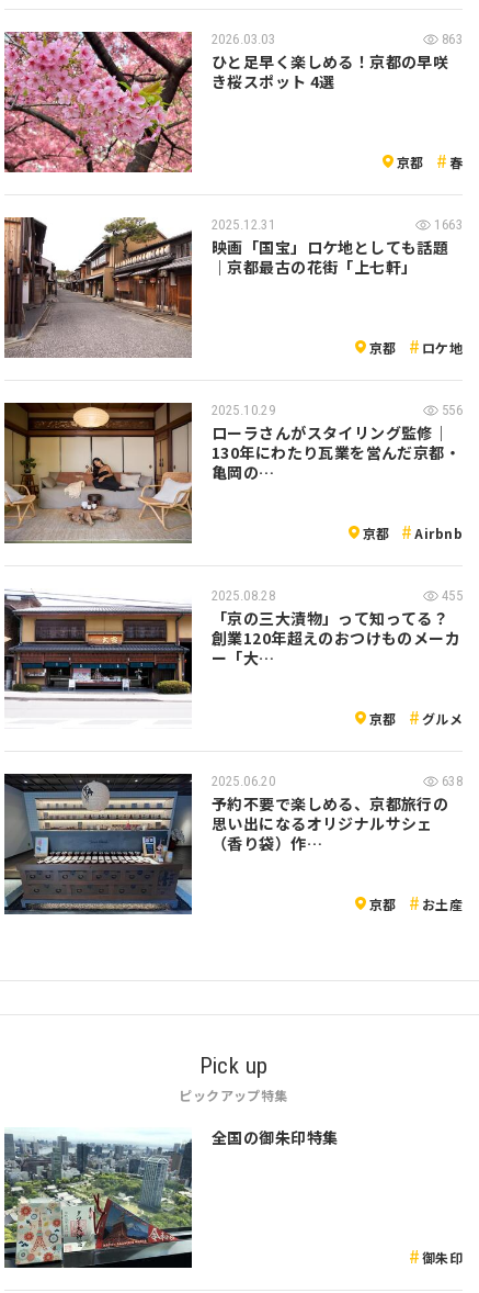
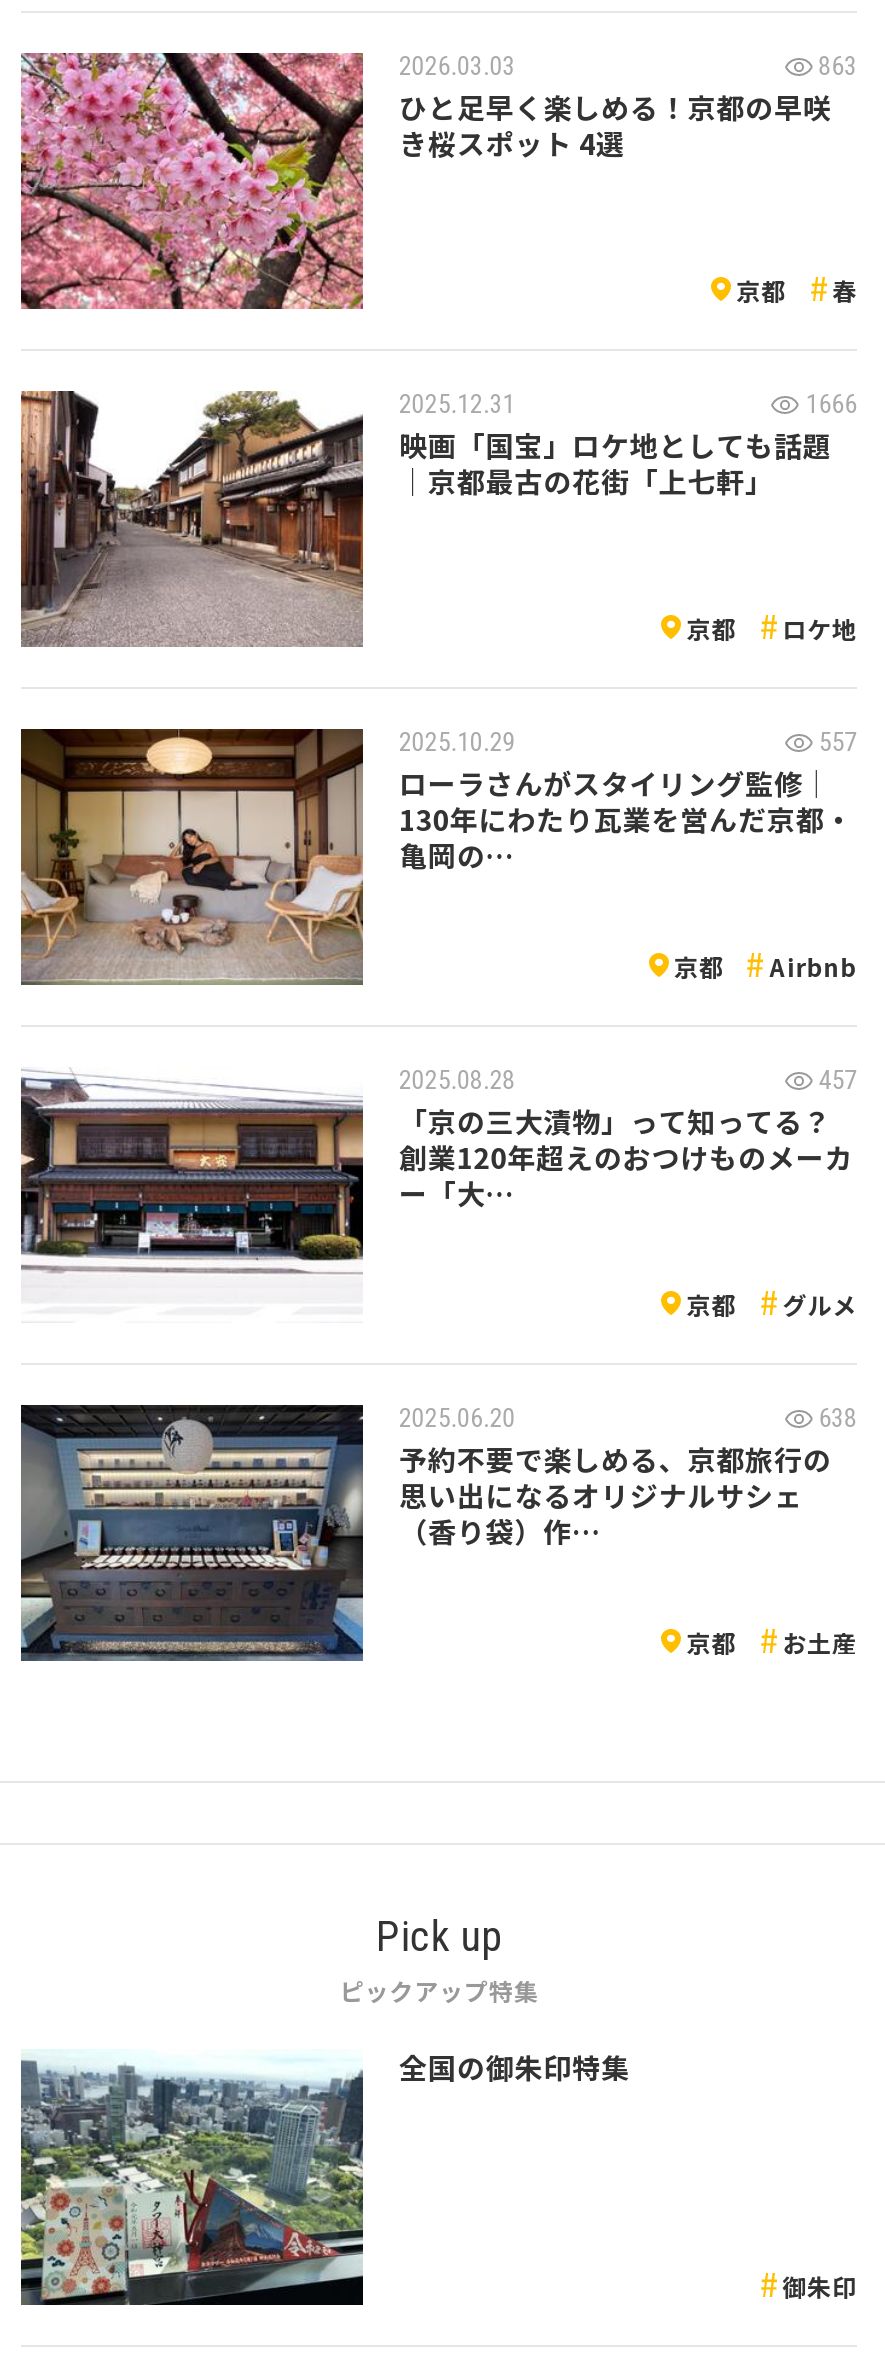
- 1663
+ 1666

- 556
+ 557

- 455
+ 457
